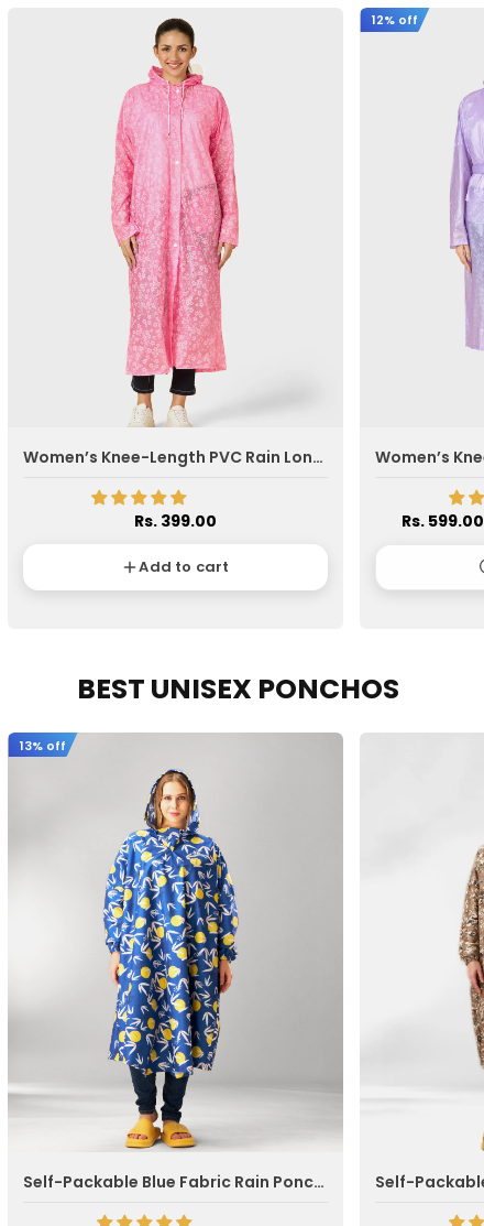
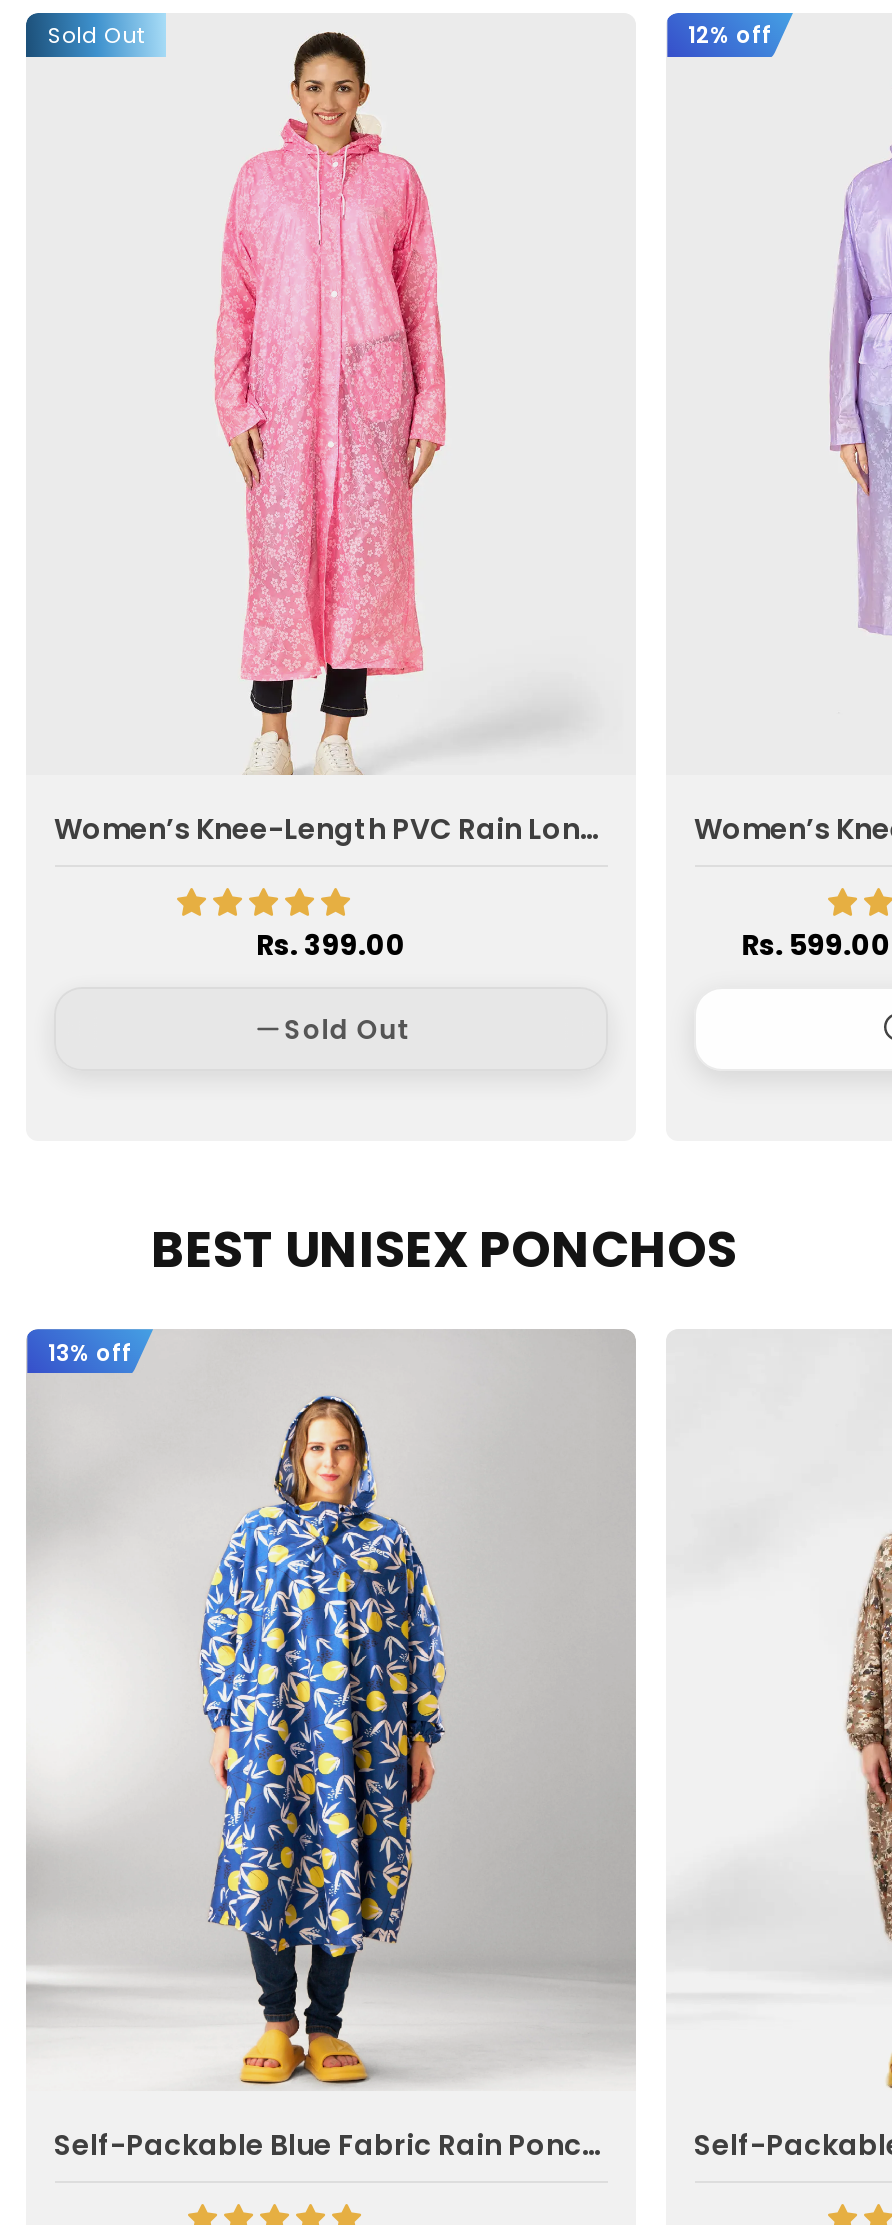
+ Sold Out

- Add to cart
+ Sold Out
